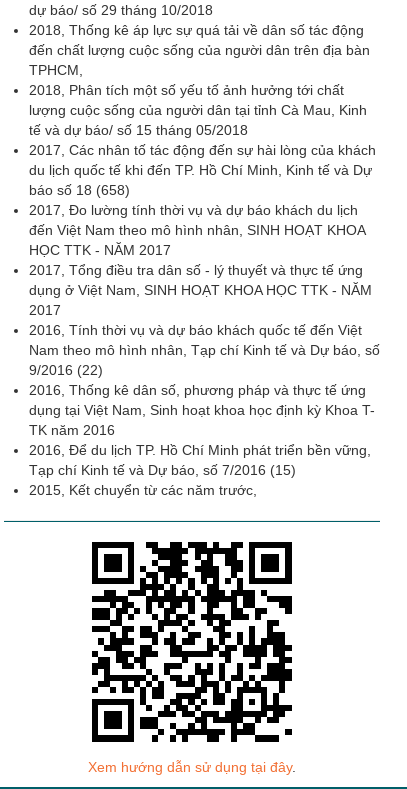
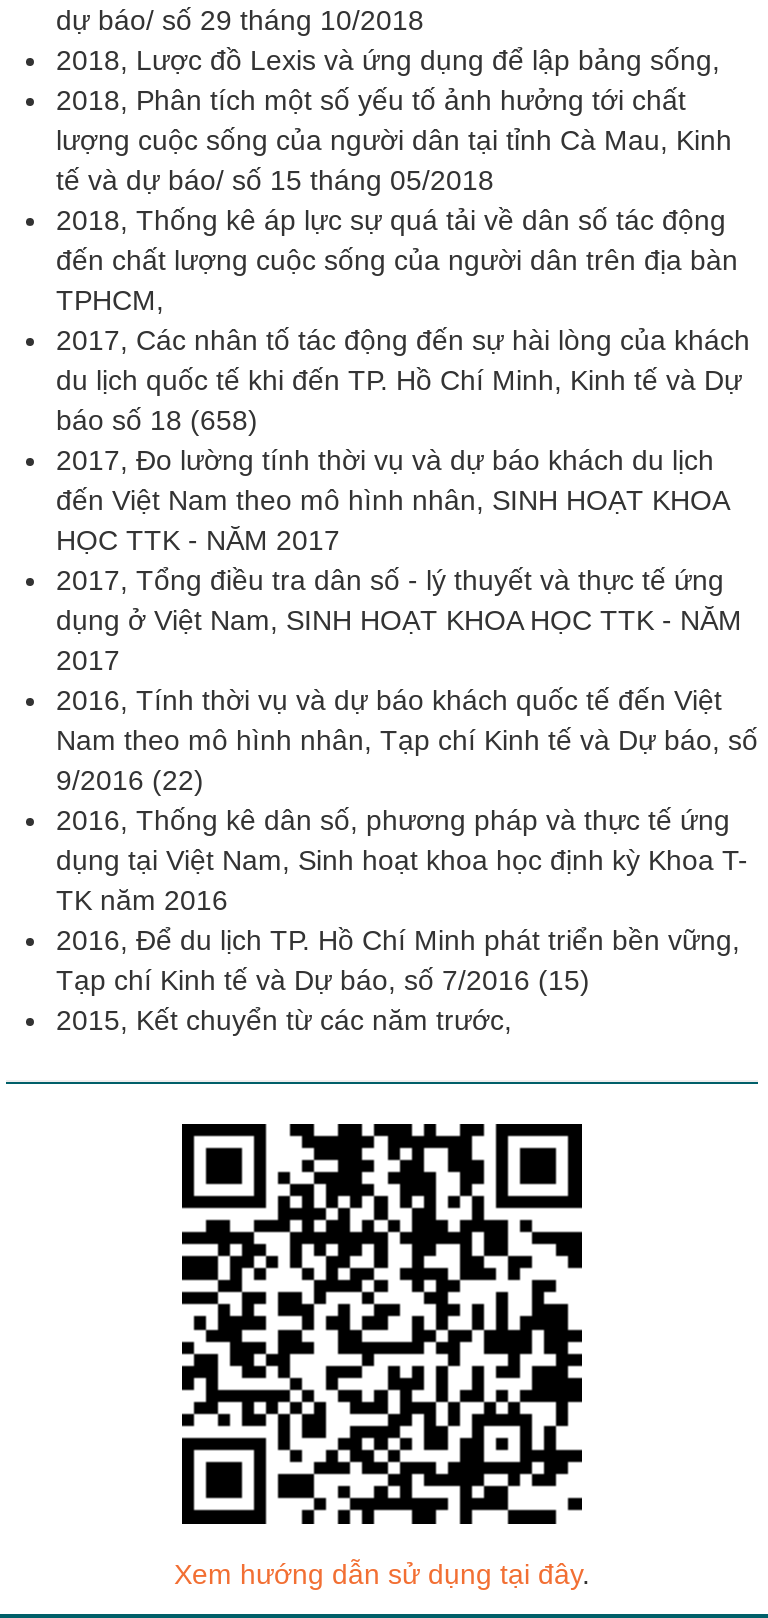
+ 2018, Lược đồ Lexis và ứng dụng để lập bảng sống,

moved down: 2018, Thống kê áp lực sự quá tải về dân số tác động | đến chất lượng cuộc sống của người dân trên địa bàn | TPHCM,

moved up: 2018, Phân tích một số yếu tố ảnh hưởng tới chất | lượng cuộc sống của người dân tại tỉnh Cà Mau, Kinh | tế và dự báo/ số 15 tháng 05/2018
